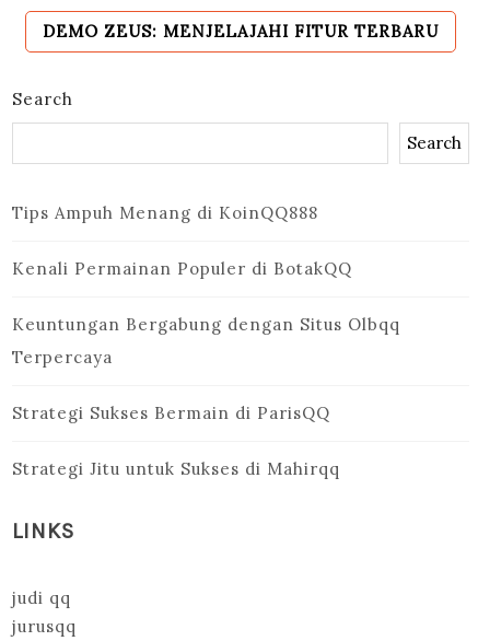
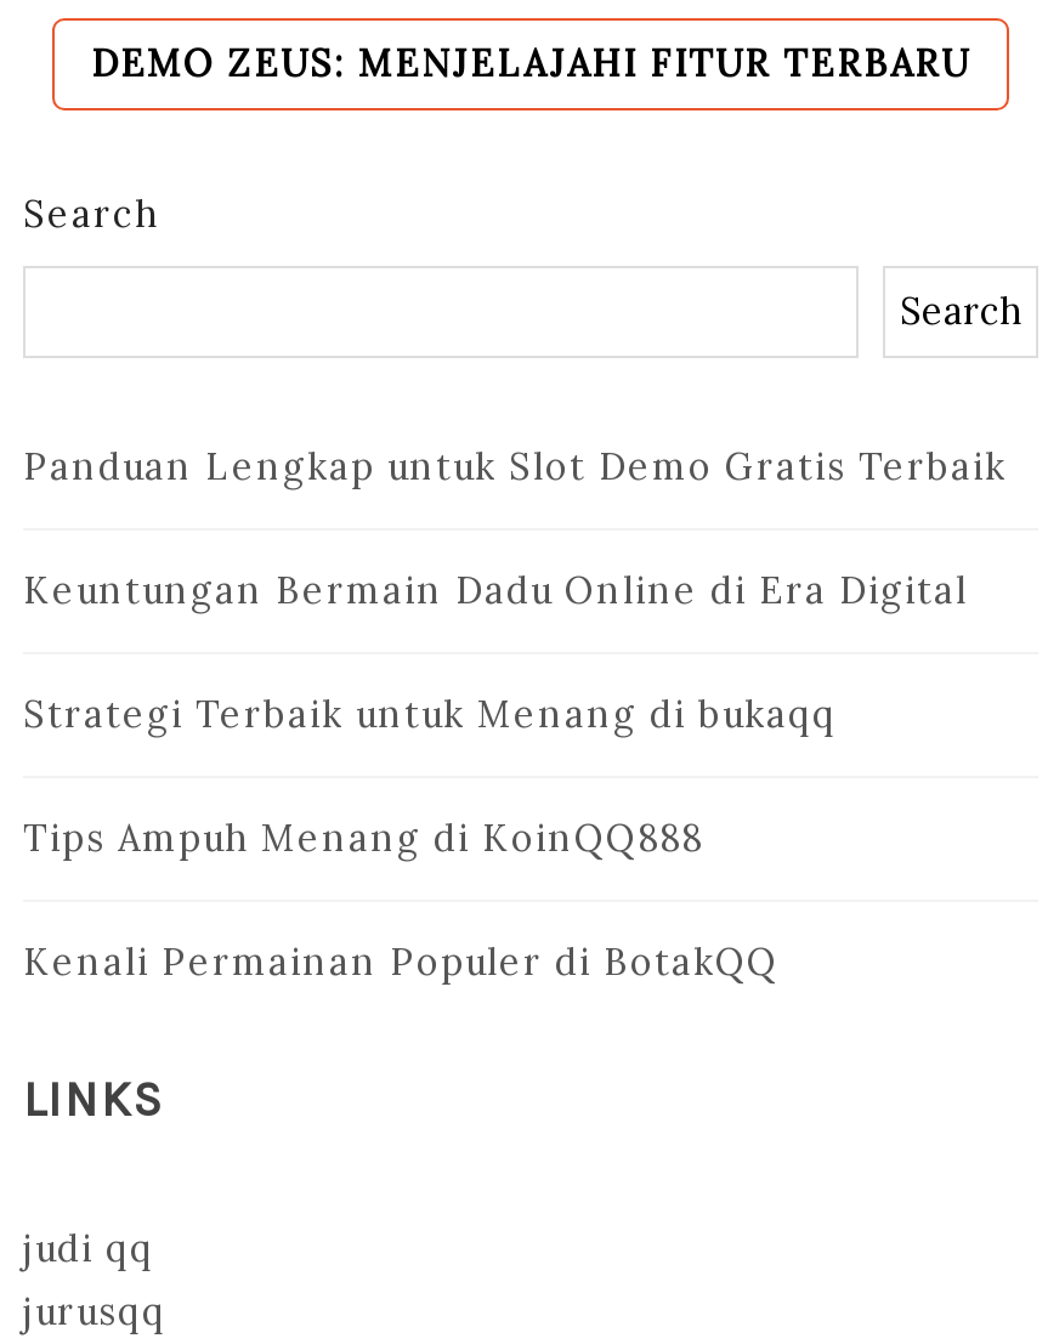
+ Panduan Lengkap untuk Slot Demo Gratis Terbaik
+ Keuntungan Bermain Dadu Online di Era Digital
+ Strategi Terbaik untuk Menang di bukaqq

moved down: Tips Ampuh Menang di KoinQQ888 | Kenali Permainan Populer di BotakQQ

- Keuntungan Bergabung dengan Situs Olbqq
- Terpercaya
- Strategi Sukses Bermain di ParisQQ
- Strategi Jitu untuk Sukses di Mahirqq
